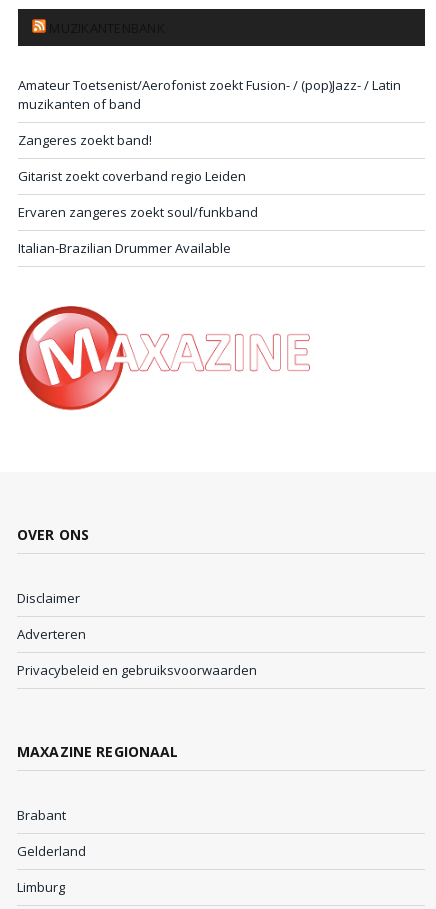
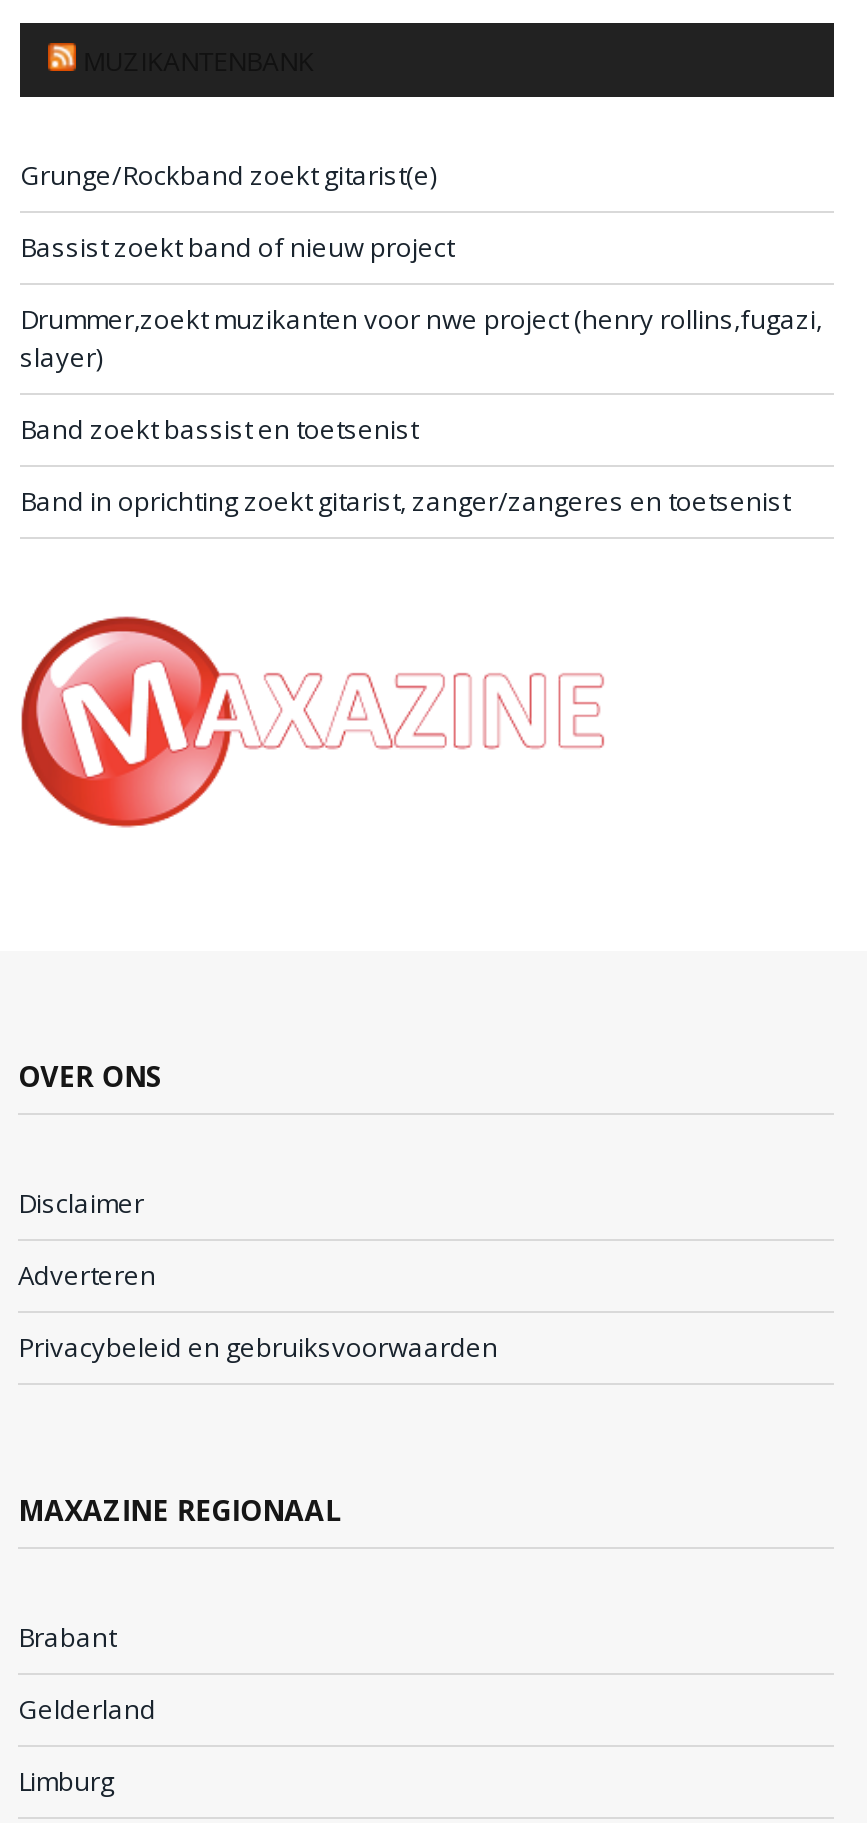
- Amateur Toetsenist/Aerofonist zoekt Fusion- / (pop)Jazz- / Latin
- muzikanten of band
+ Grunge/Rockband zoekt gitarist(e)

- Zangeres zoekt band!
+ Bassist zoekt band of nieuw project

- Gitarist zoekt coverband regio Leiden
+ Drummer,zoekt muzikanten voor nwe project (henry rollins,fugazi,
+ slayer)

- Ervaren zangeres zoekt soul/funkband
+ Band zoekt bassist en toetsenist

- Italian-Brazilian Drummer Available
+ Band in oprichting zoekt gitarist, zanger/zangeres en toetsenist
